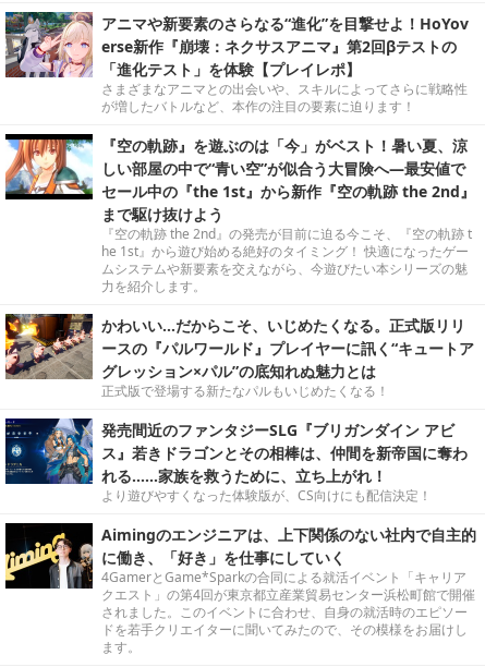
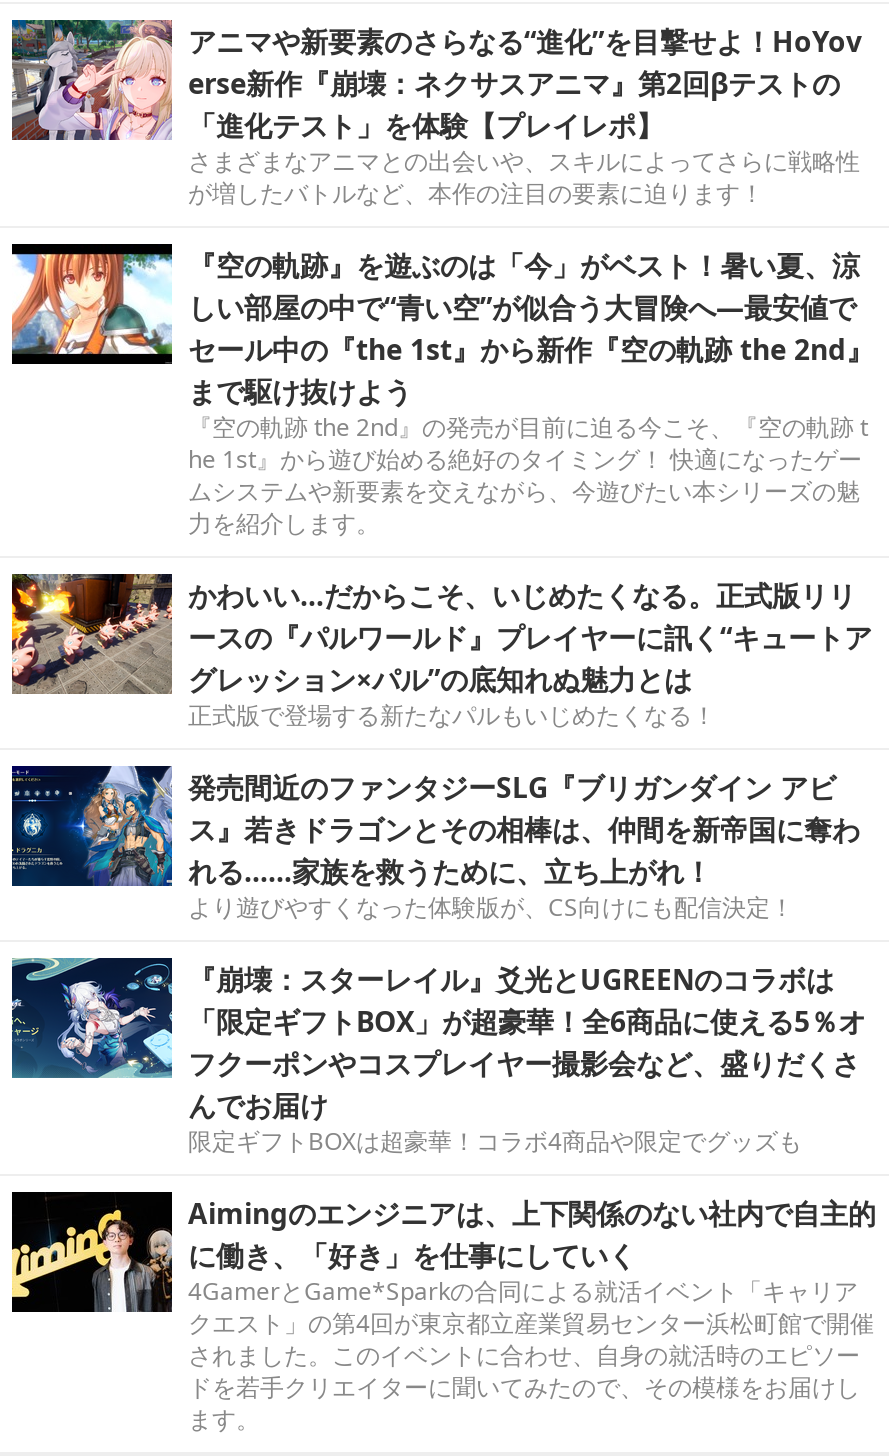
+ [image]
+ 『崩壊：スターレイル』爻光とUGREENのコラボは
+ 「限定ギフトBOX」が超豪華！全6商品に使える5％オ
+ フクーポンやコスプレイヤー撮影会など、盛りだくさ
+ んでお届け
+ 限定ギフトBOXは超豪華！コラボ4商品や限定でグッズも
